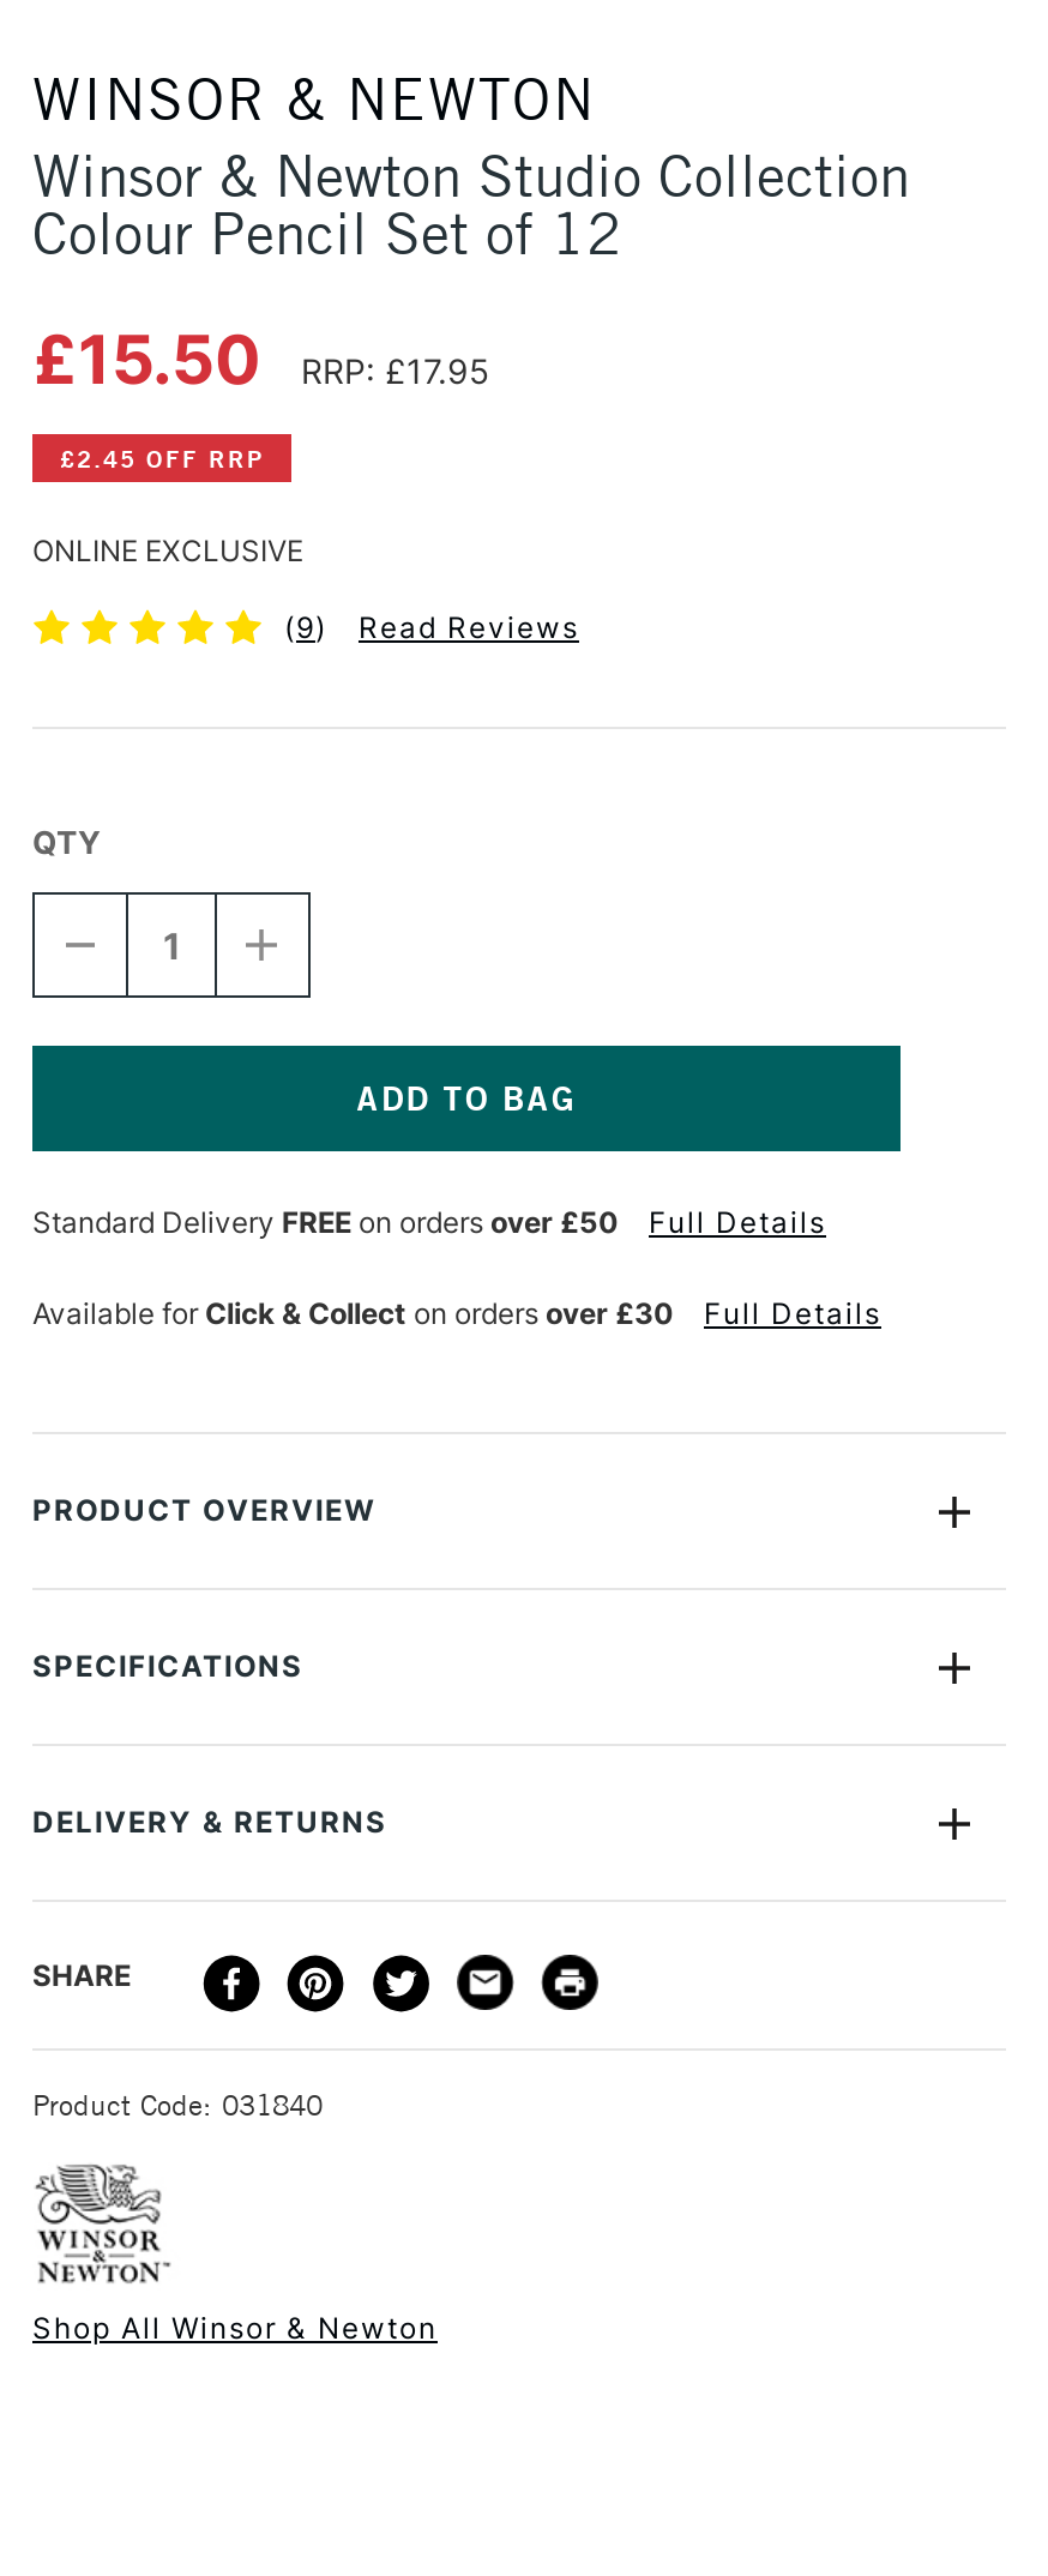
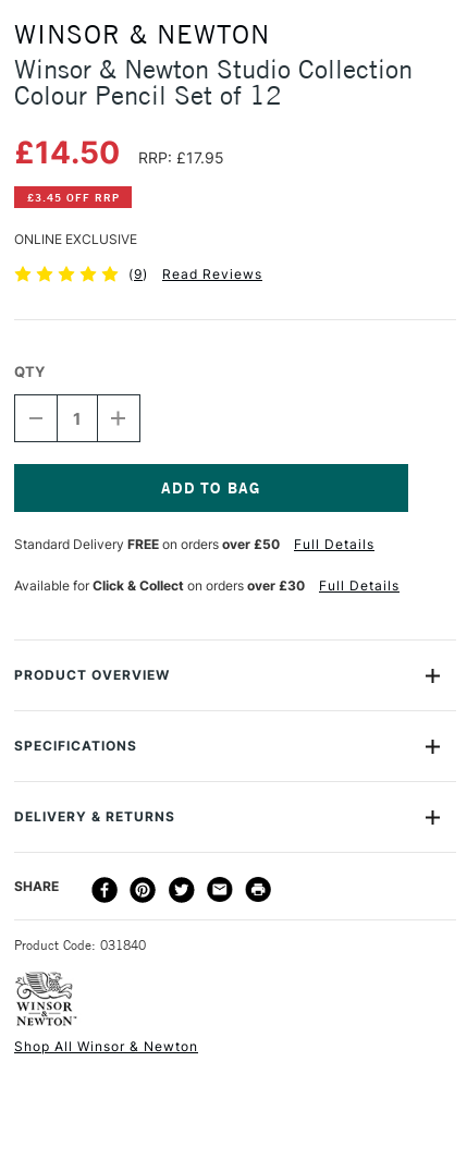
- £15.50 RRP: £17.95
+ £14.50 RRP: £17.95

- £2.45 OFF RRP
+ £3.45 OFF RRP
